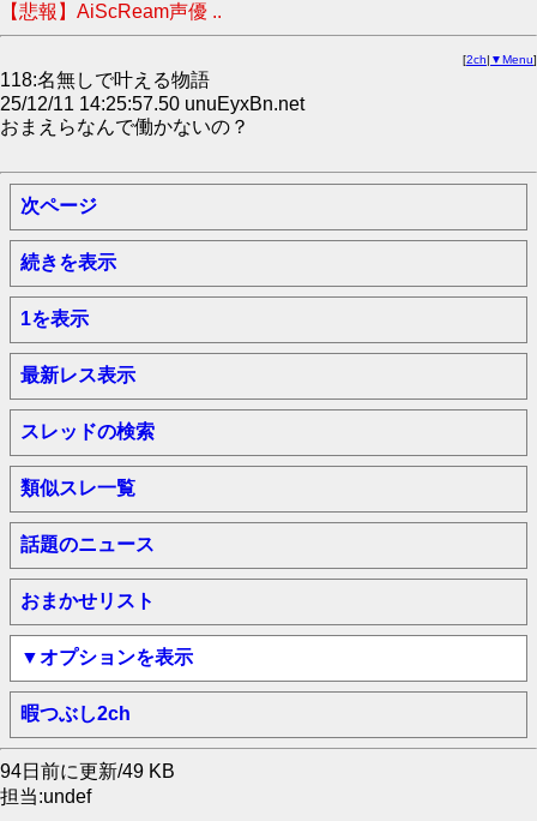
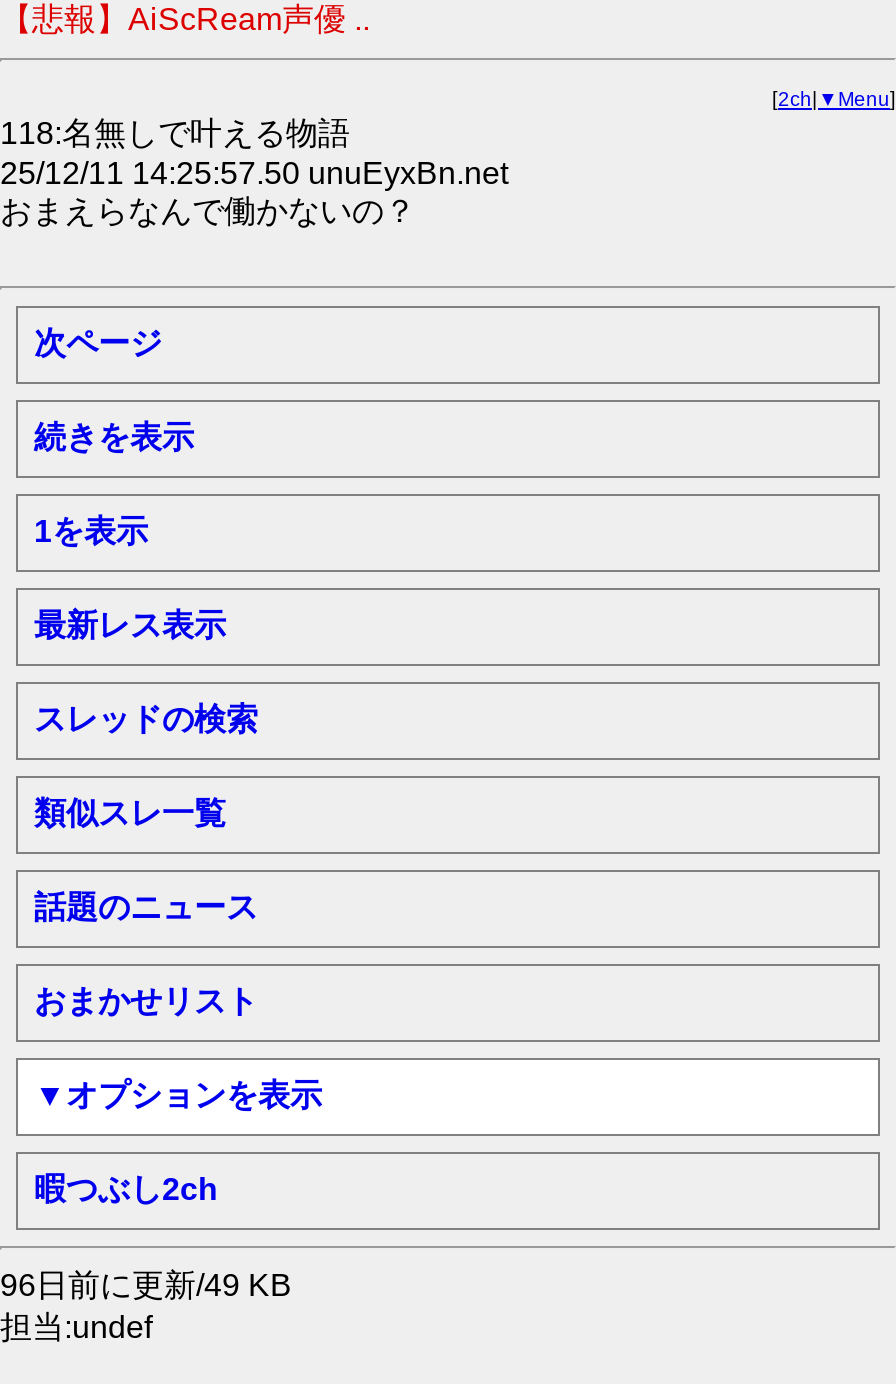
- 94日前に更新/49 KB
+ 96日前に更新/49 KB
